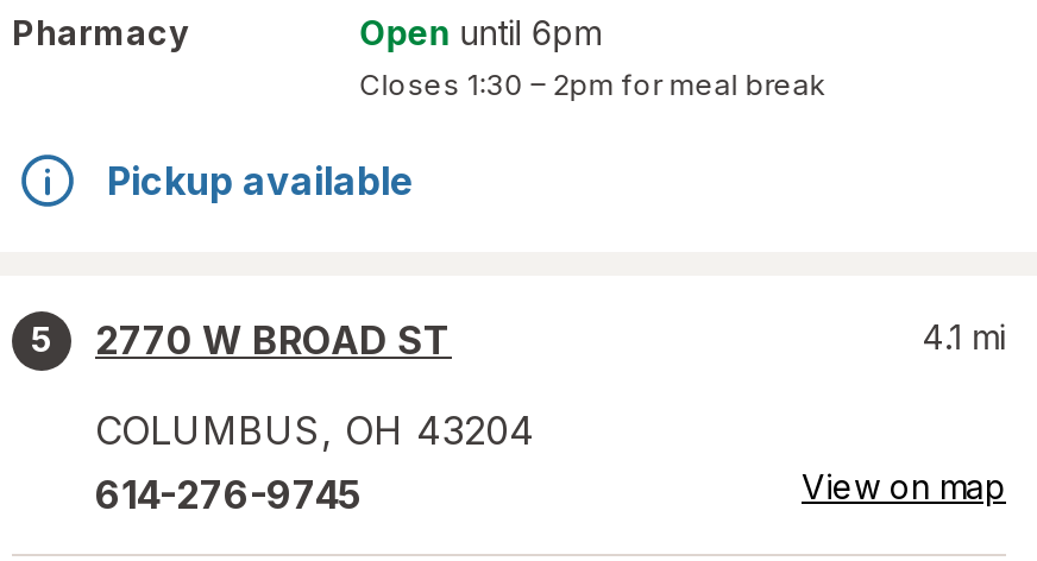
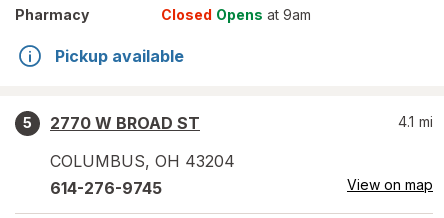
- Open until 6pm
- Closes 1:30 – 2pm for meal break
+ Closed Opens at 9am
